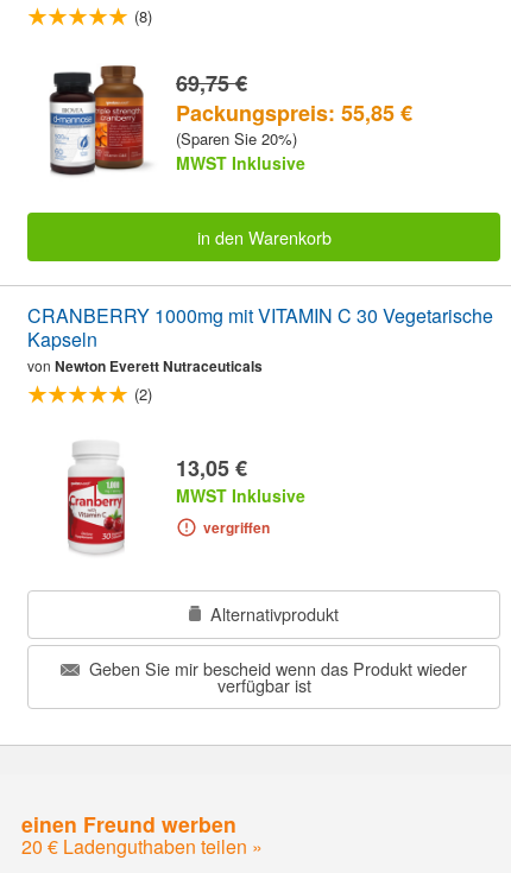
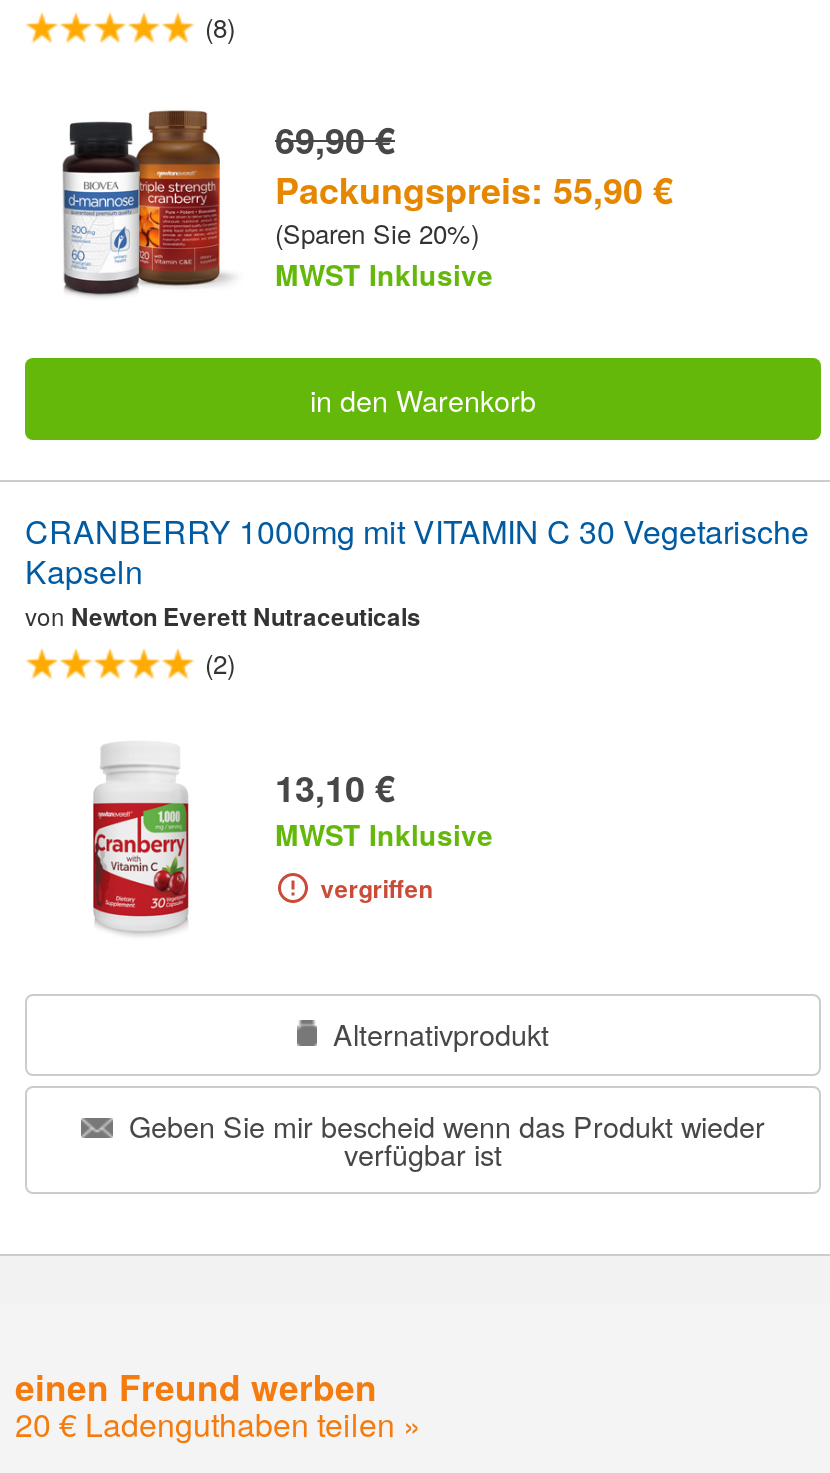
- 69,75 €
+ 69,90 €

- Packungspreis: 55,85 €
+ Packungspreis: 55,90 €

- 13,05 €
+ 13,10 €
